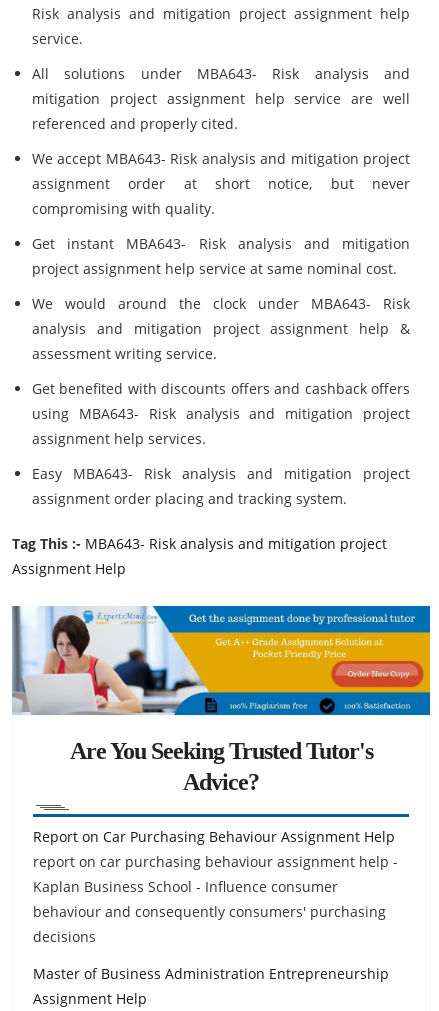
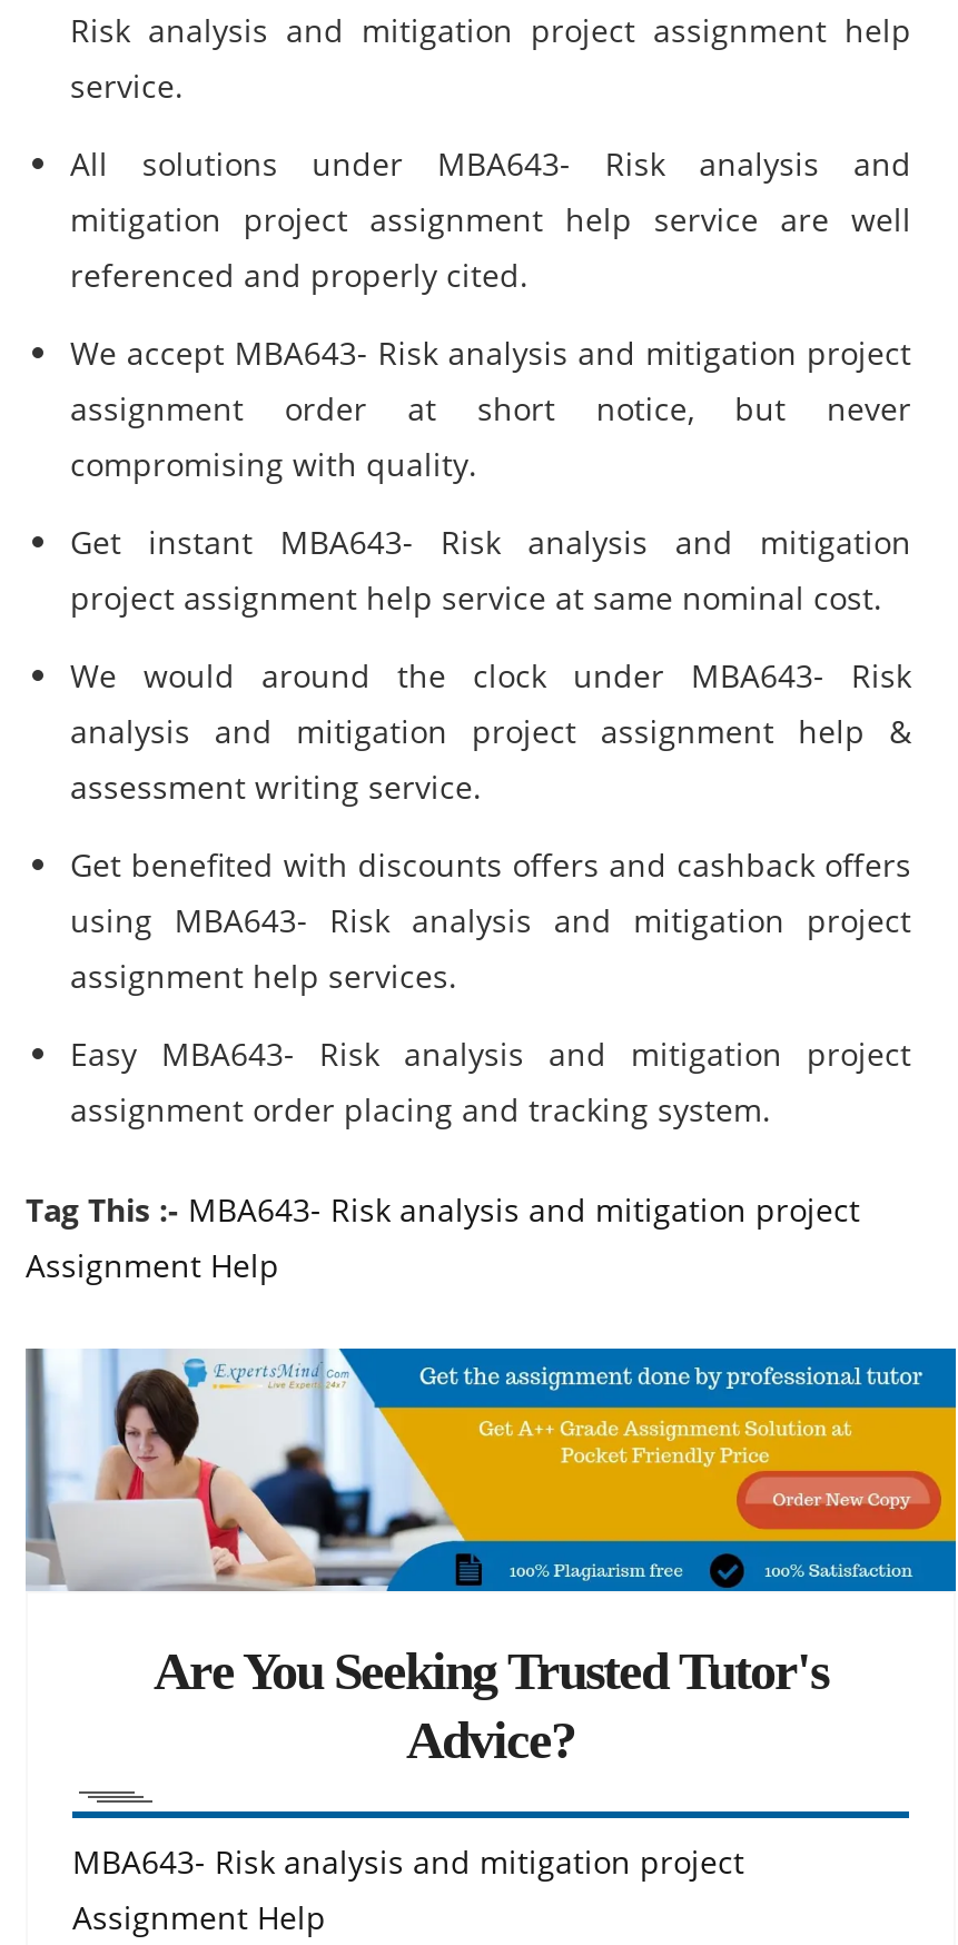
- Report on Car Purchasing Behaviour Assignment Help
- report on car purchasing behaviour assignment help -
- Kaplan Business School - Influence consumer
- behaviour and consequently consumers' purchasing
- decisions
- Master of Business Administration Entrepreneurship
+ MBA643- Risk analysis and mitigation project
